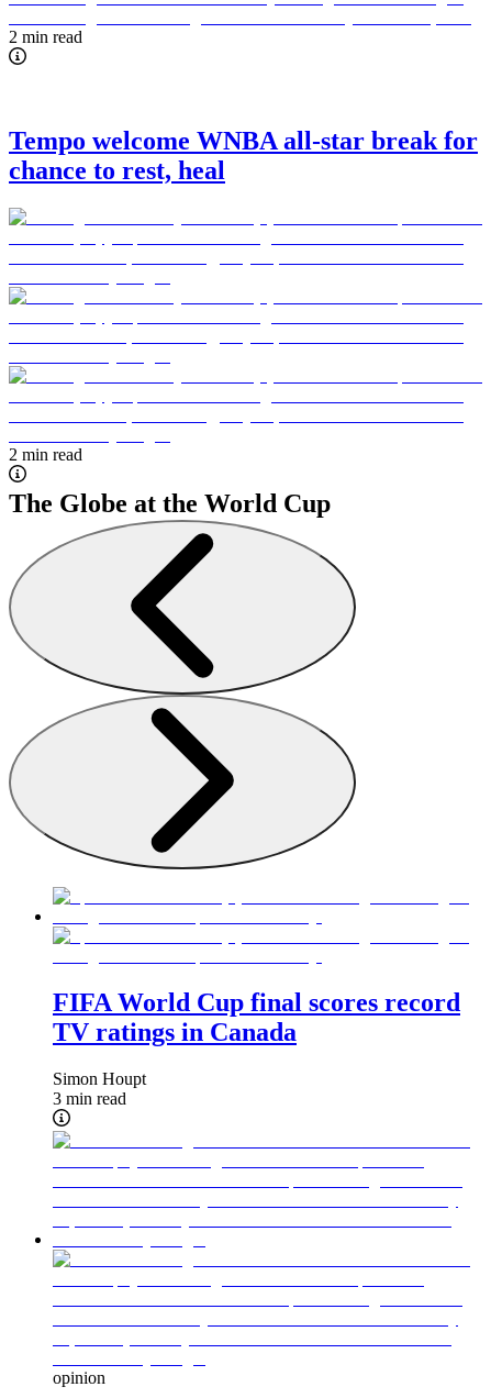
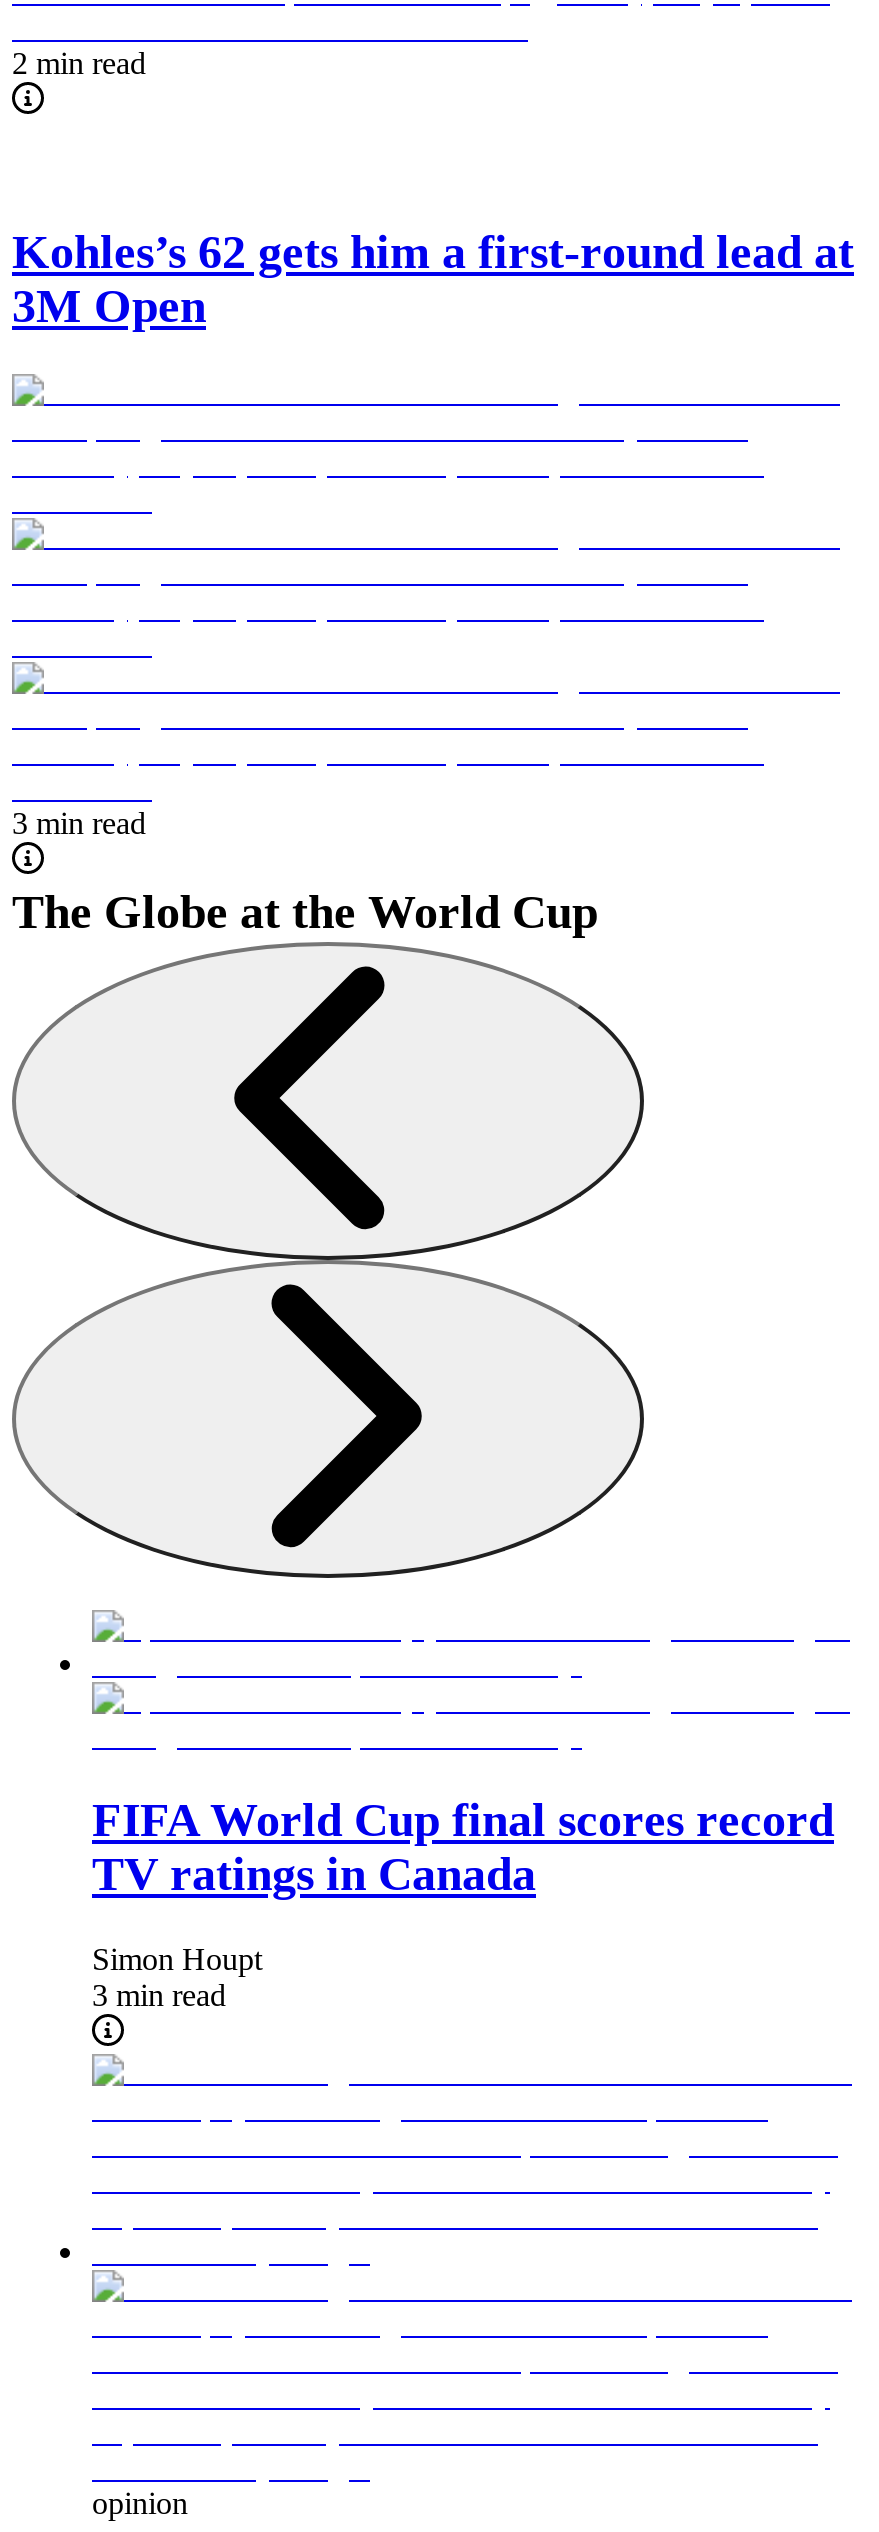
- Tempo welcome WNBA all-star break for
- chance to rest, heal
+ Kohles’s 62 gets him a first-round lead at
+ 3M Open

- 2 min read
+ 3 min read
